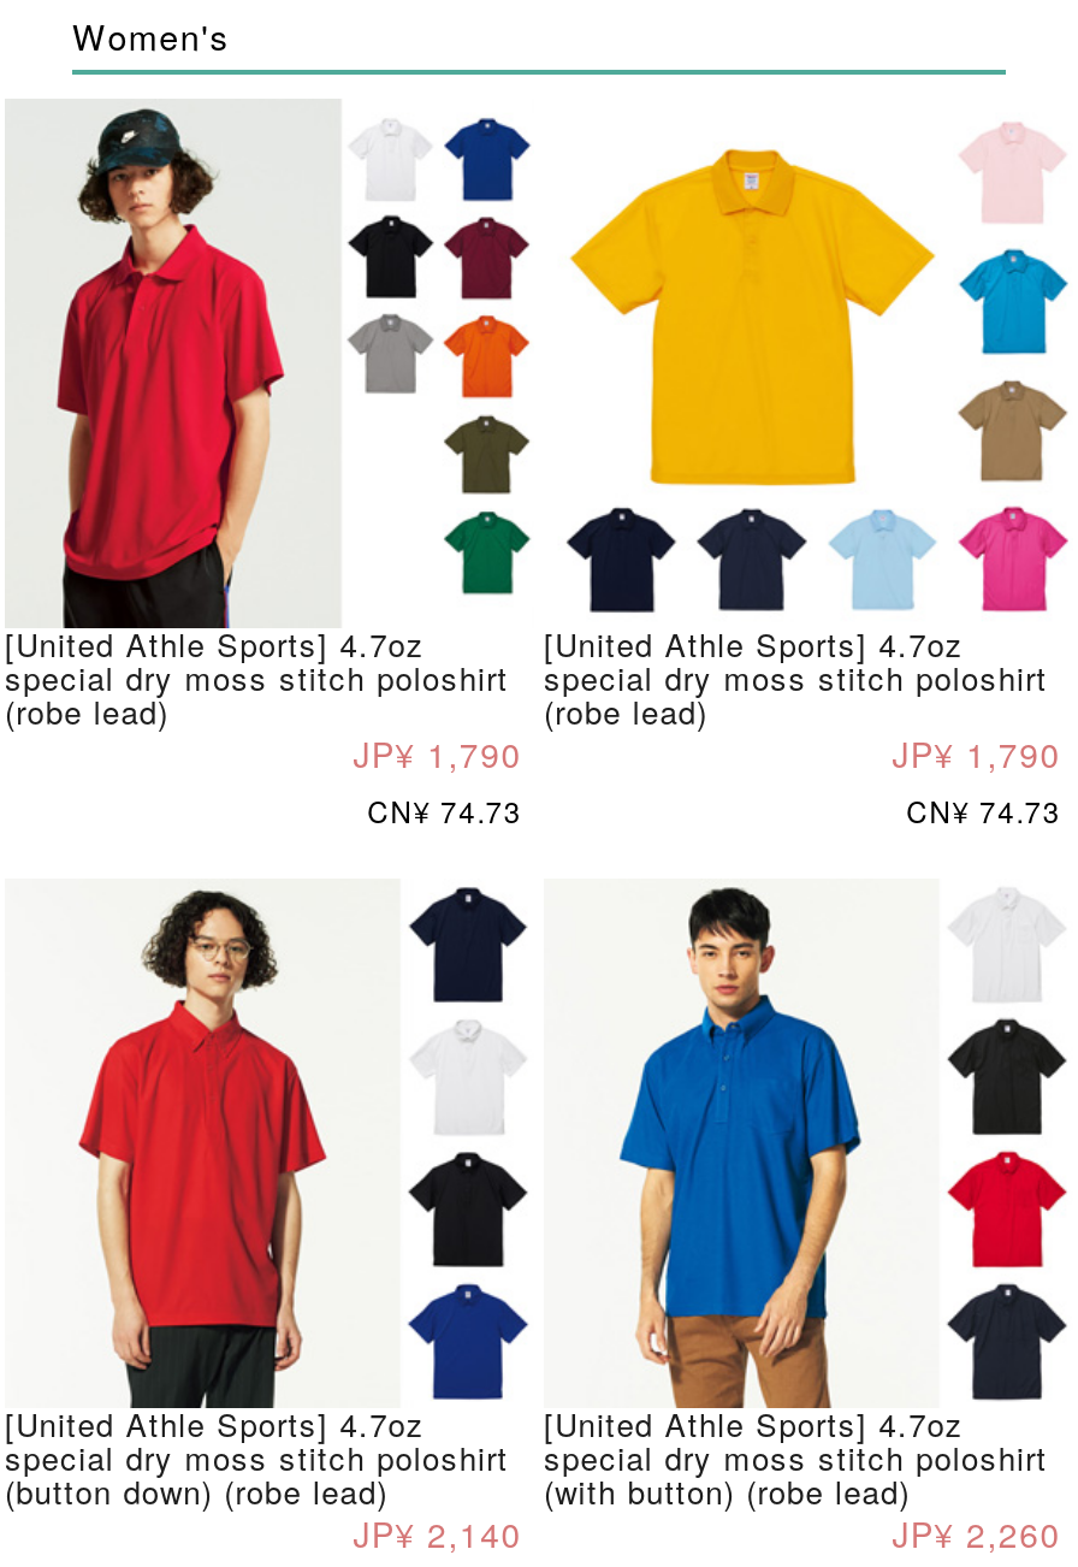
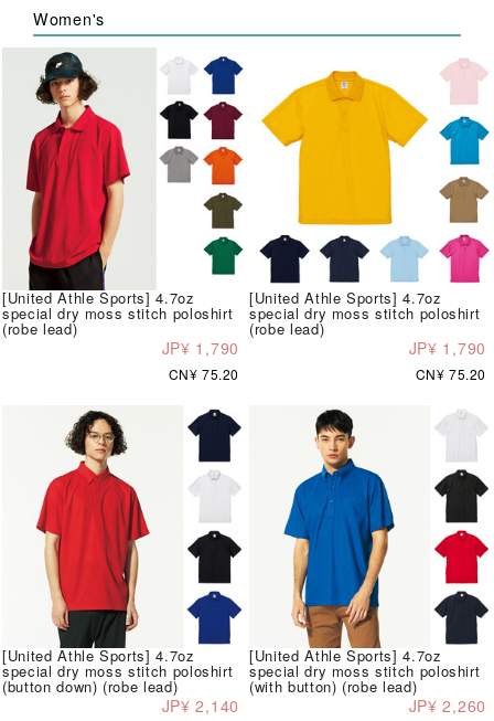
- CN¥ 74.73
+ CN¥ 75.20

- CN¥ 74.73
+ CN¥ 75.20
